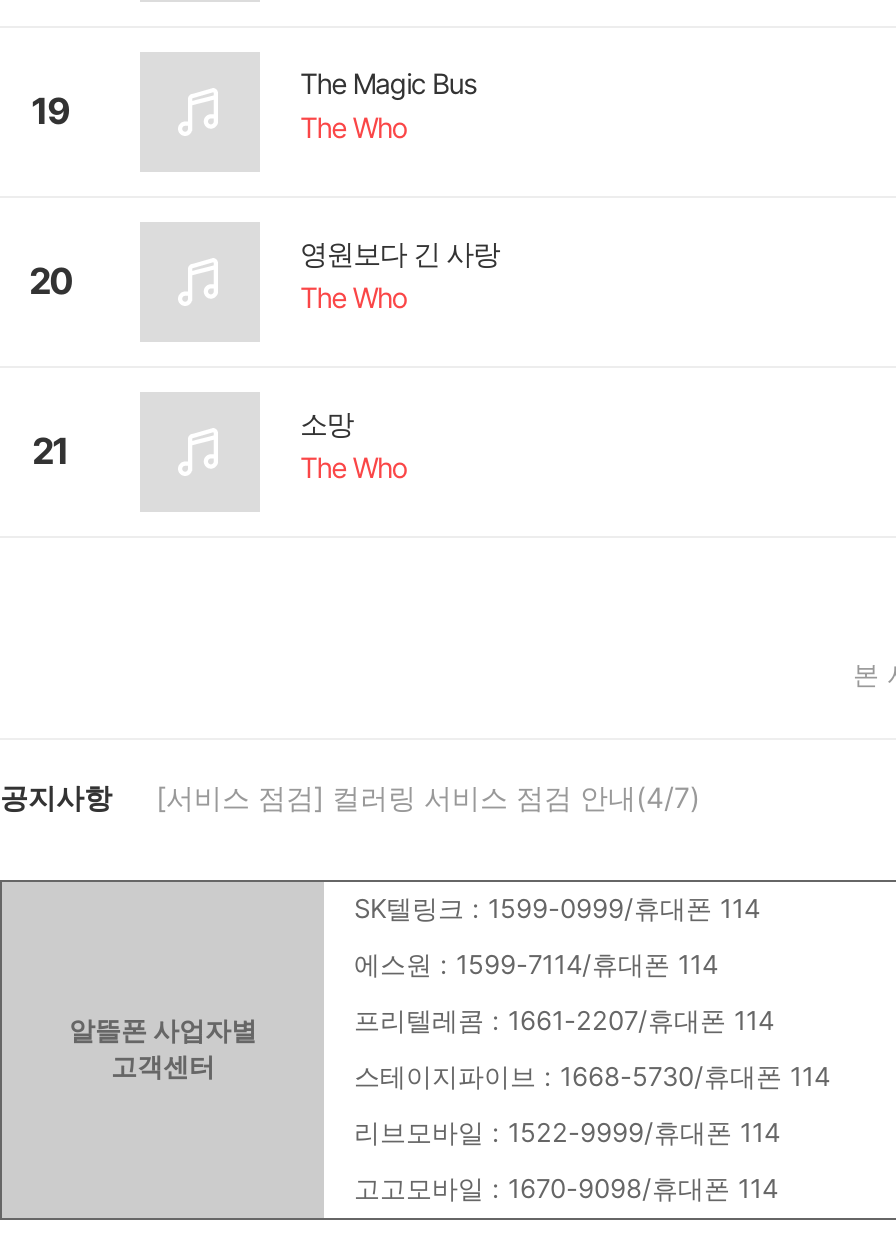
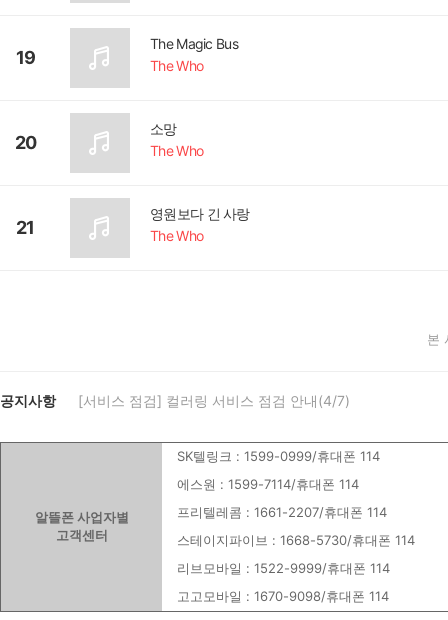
moved down: 영원보다 긴 사랑

moved up: 소망
